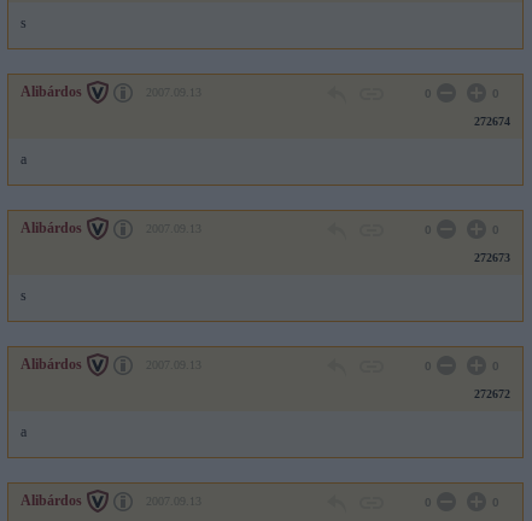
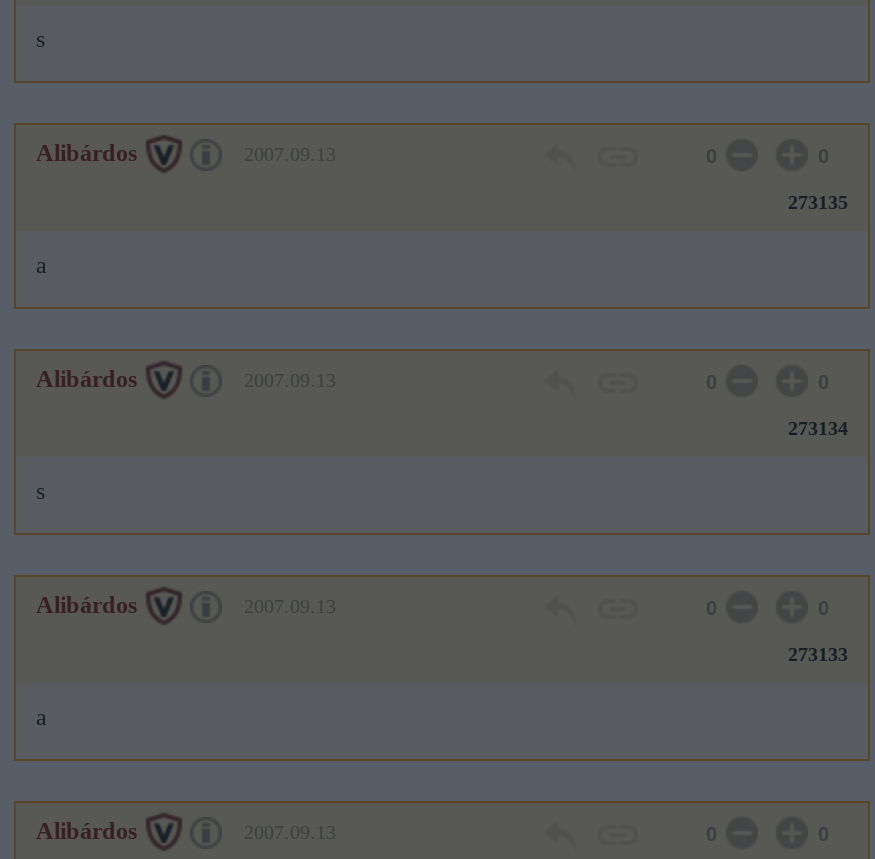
- 272674
+ 273135

- 272673
+ 273134

- 272672
+ 273133
